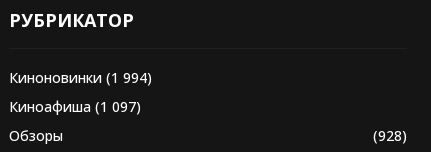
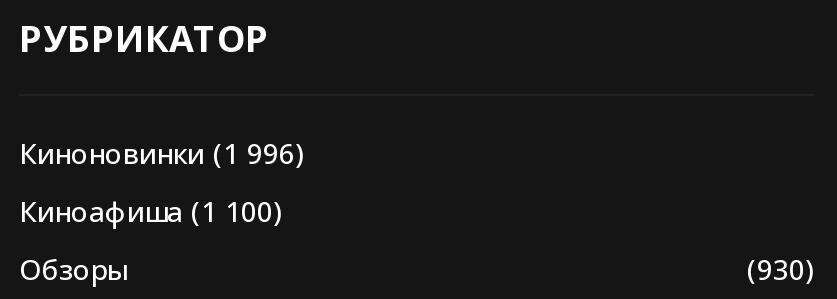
- Киноновинки (1 994)
+ Киноновинки (1 996)

- Киноафиша (1 097)
+ Киноафиша (1 100)

- (928)
+ (930)
